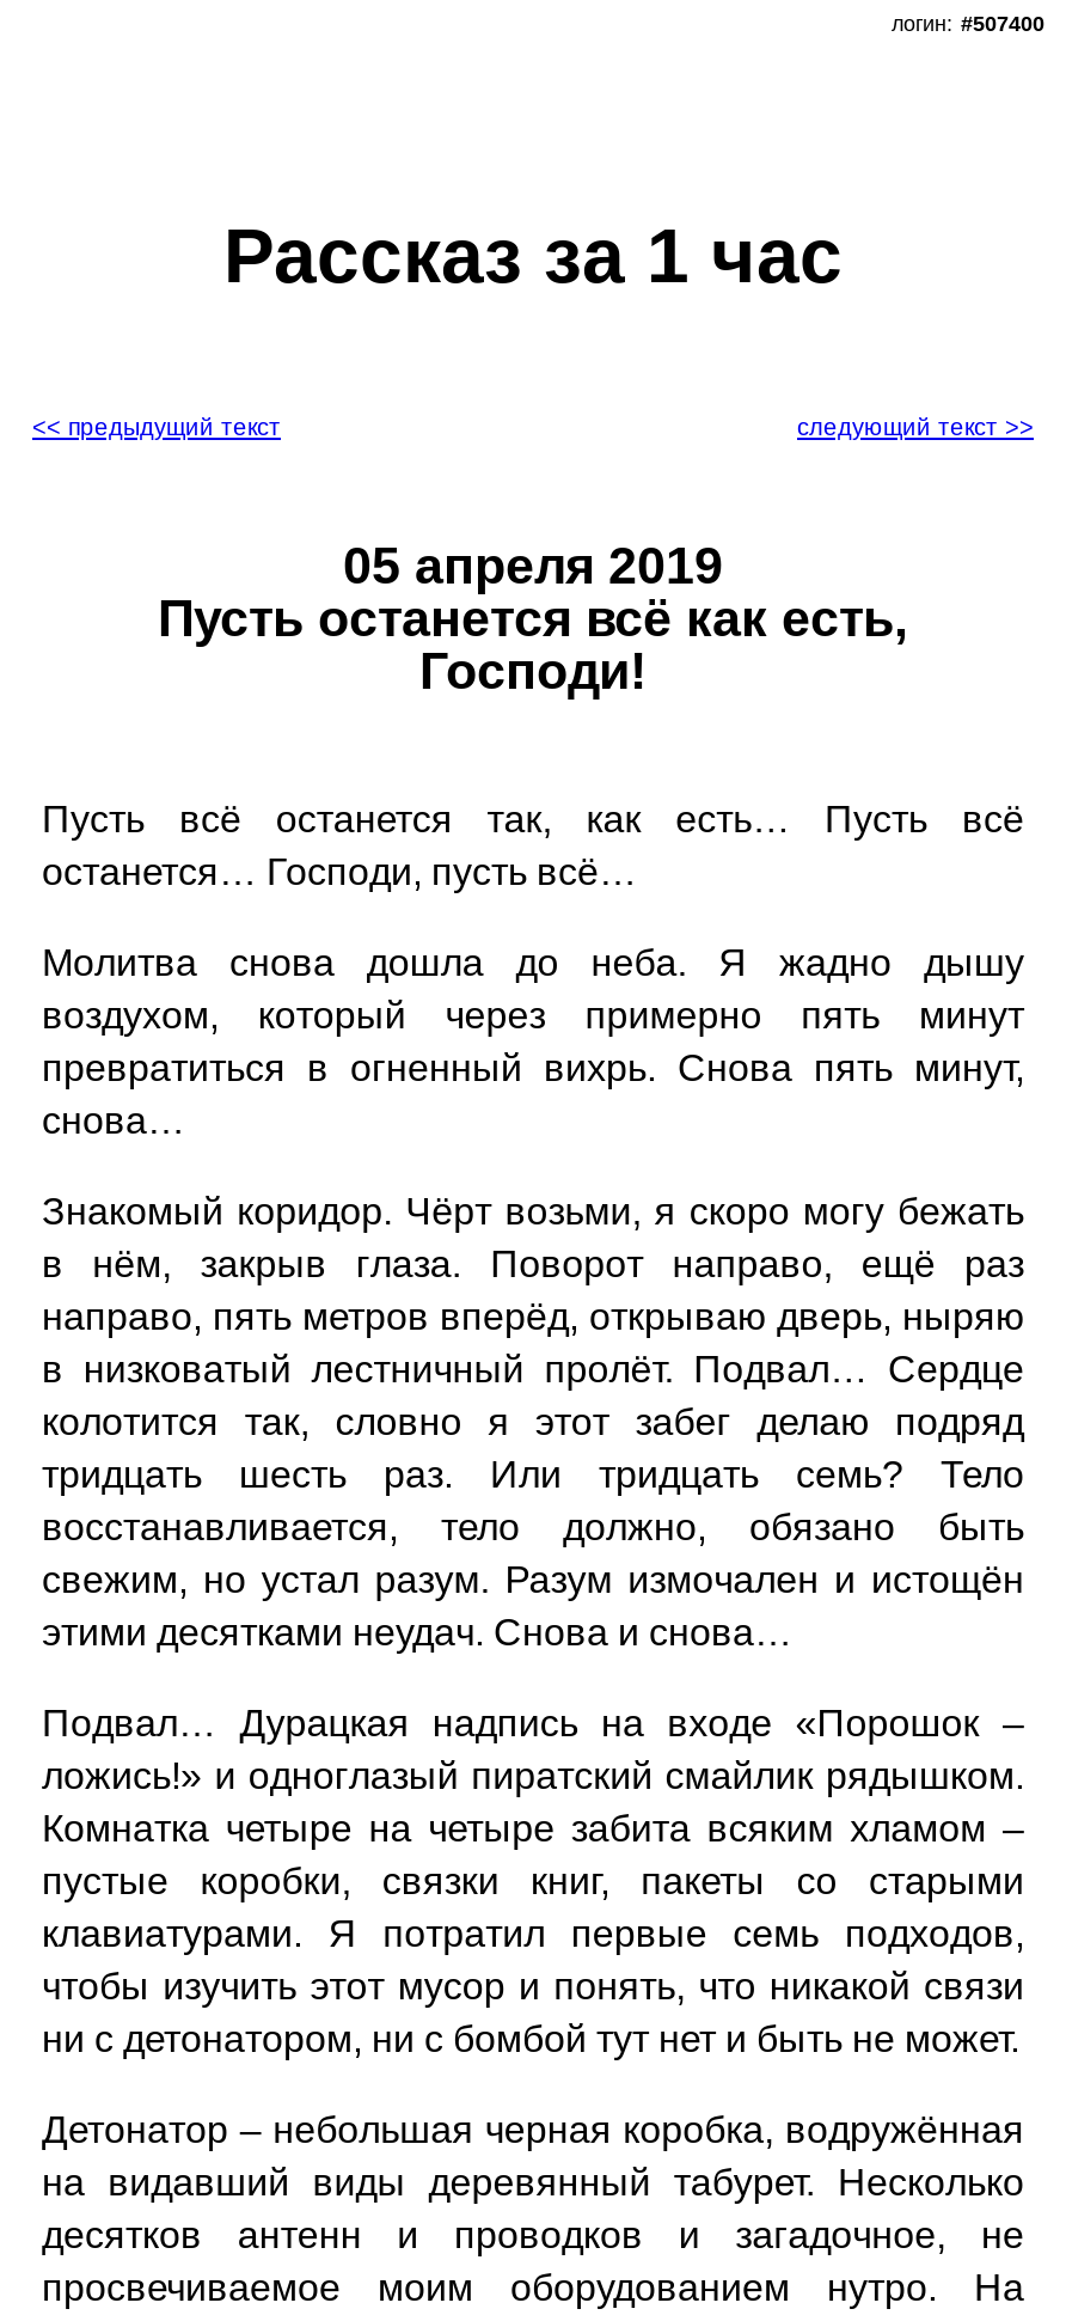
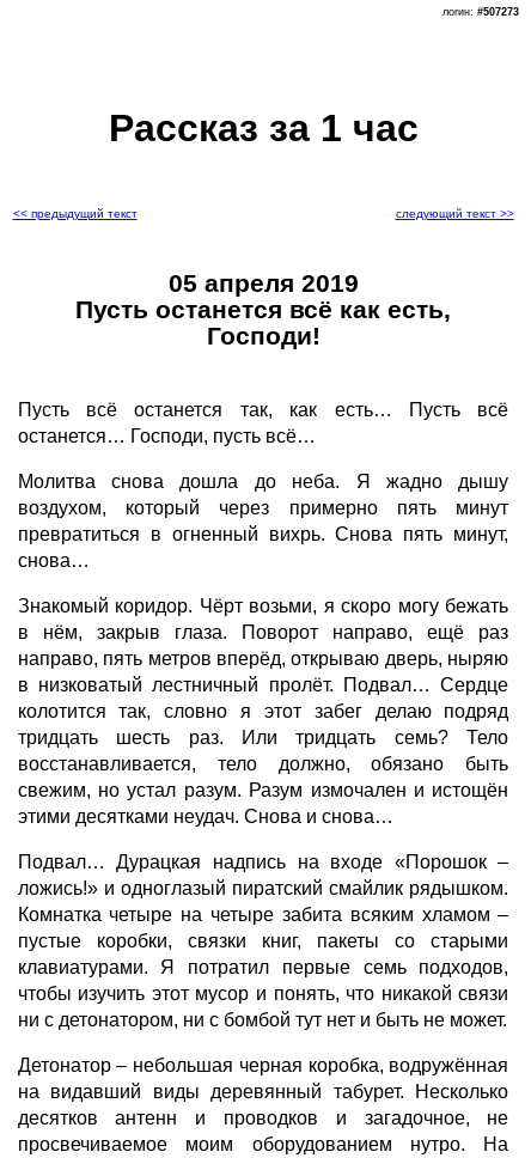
- логин: #507400
+ логин: #507273
